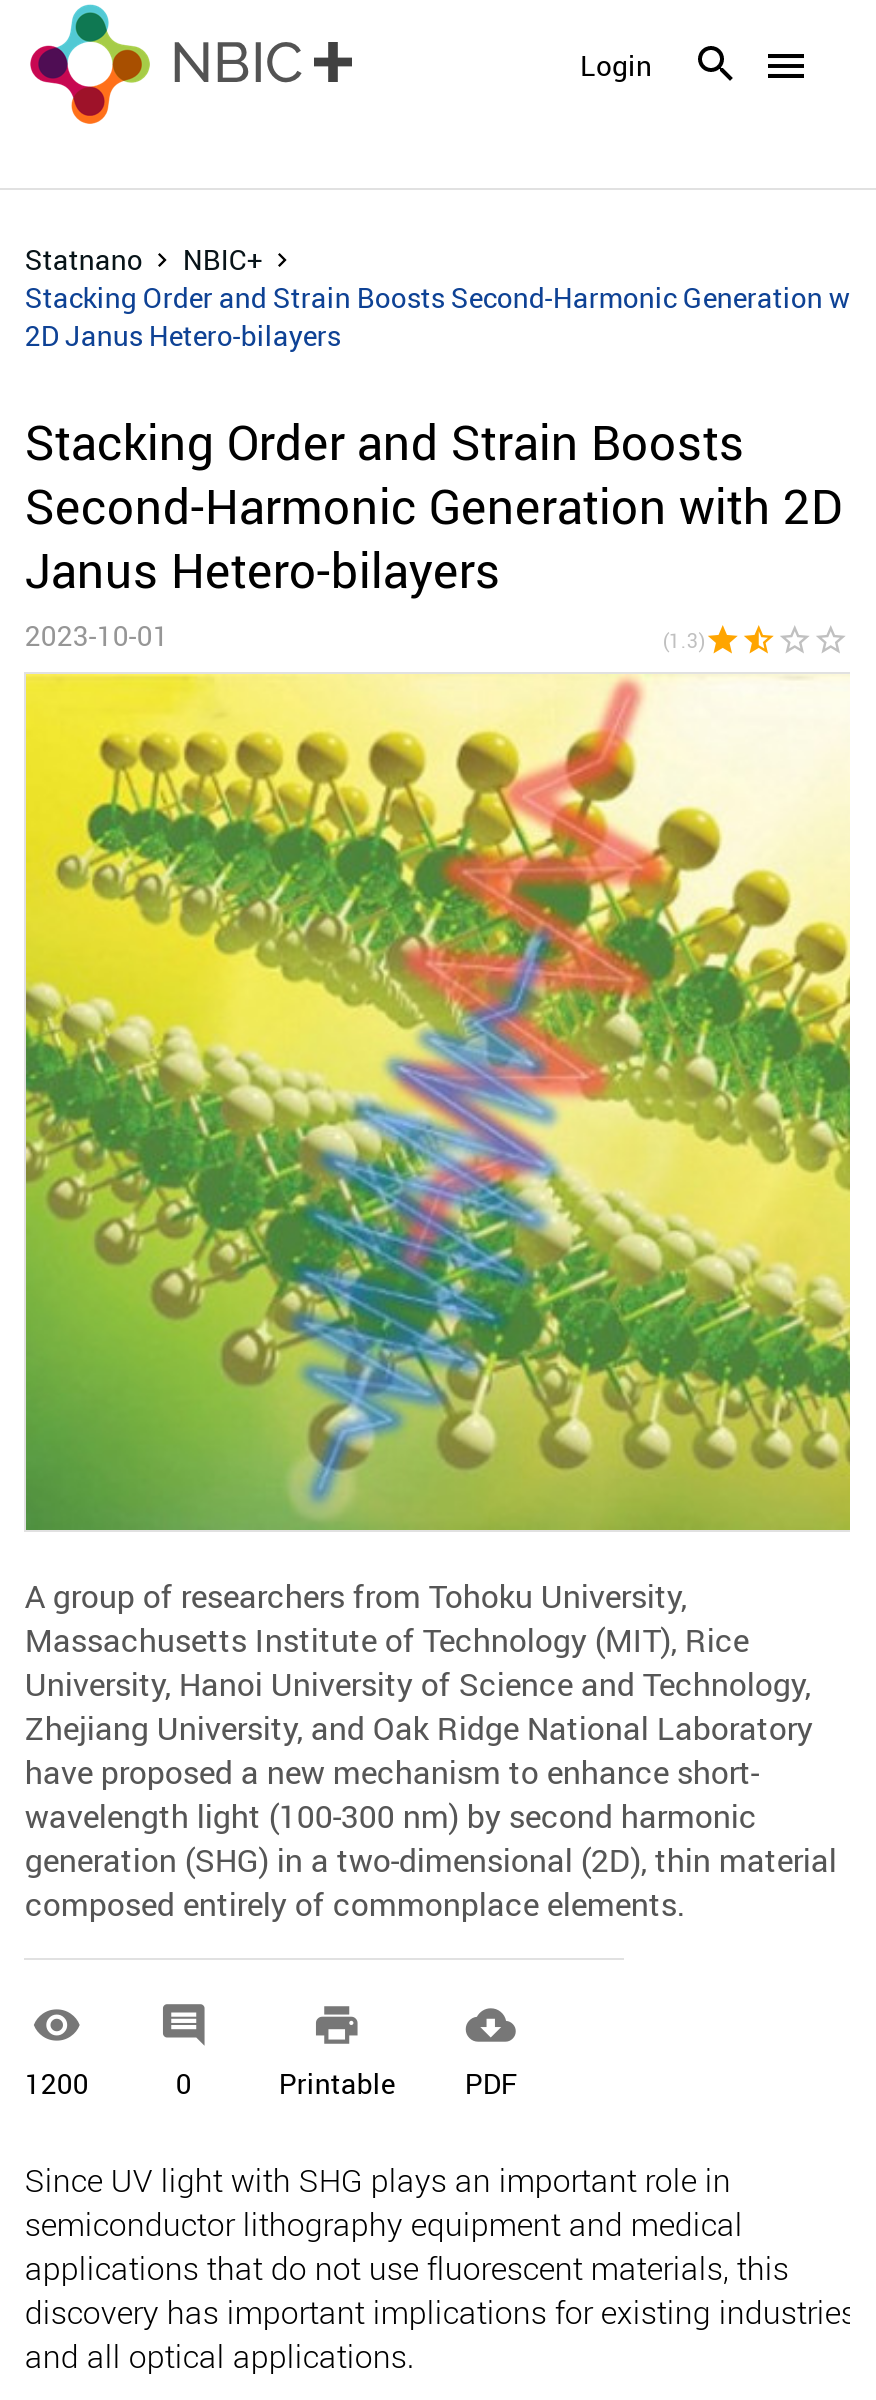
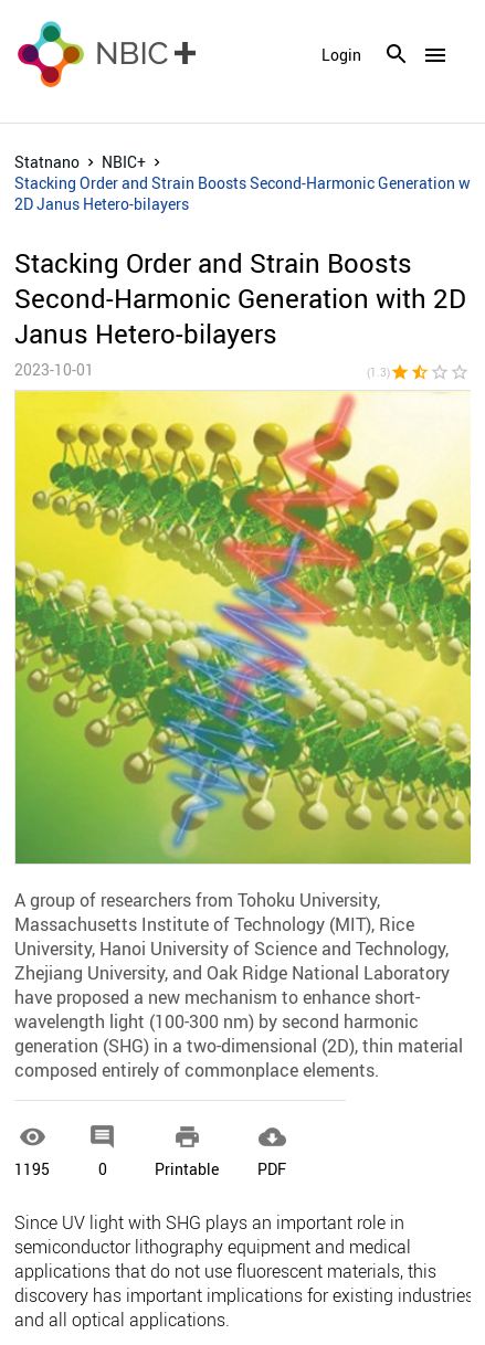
- 1200
+ 1195
